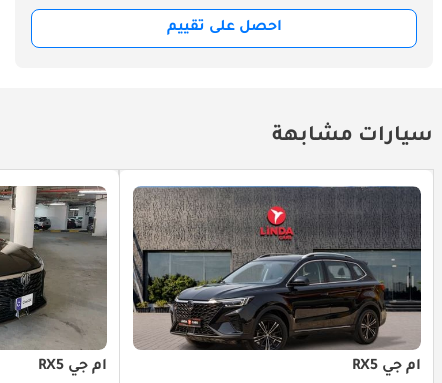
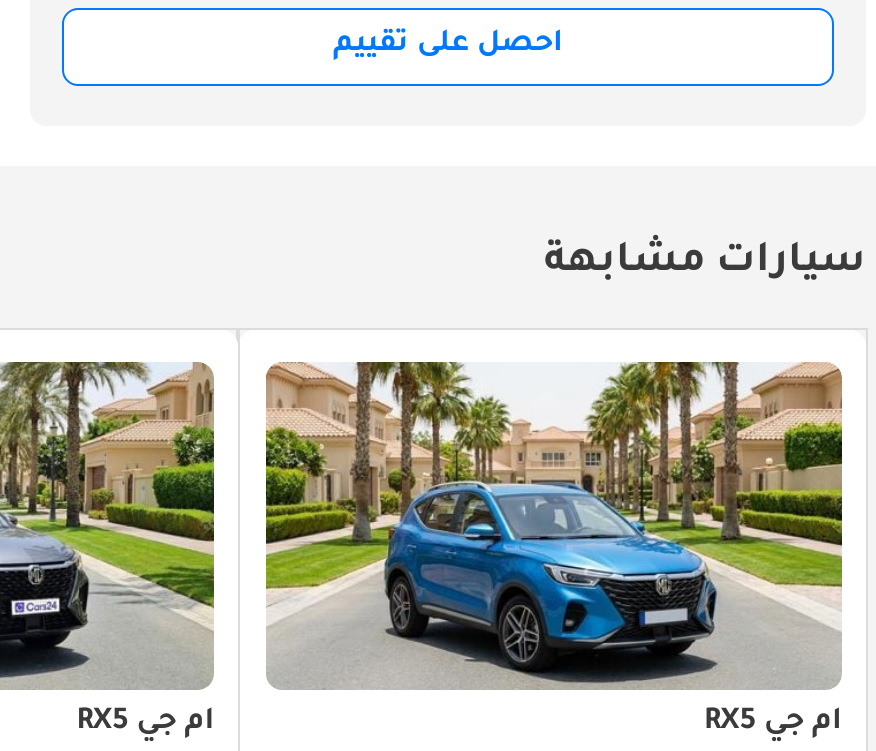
- [image]
+ [image]

- [image]
+ [image]
